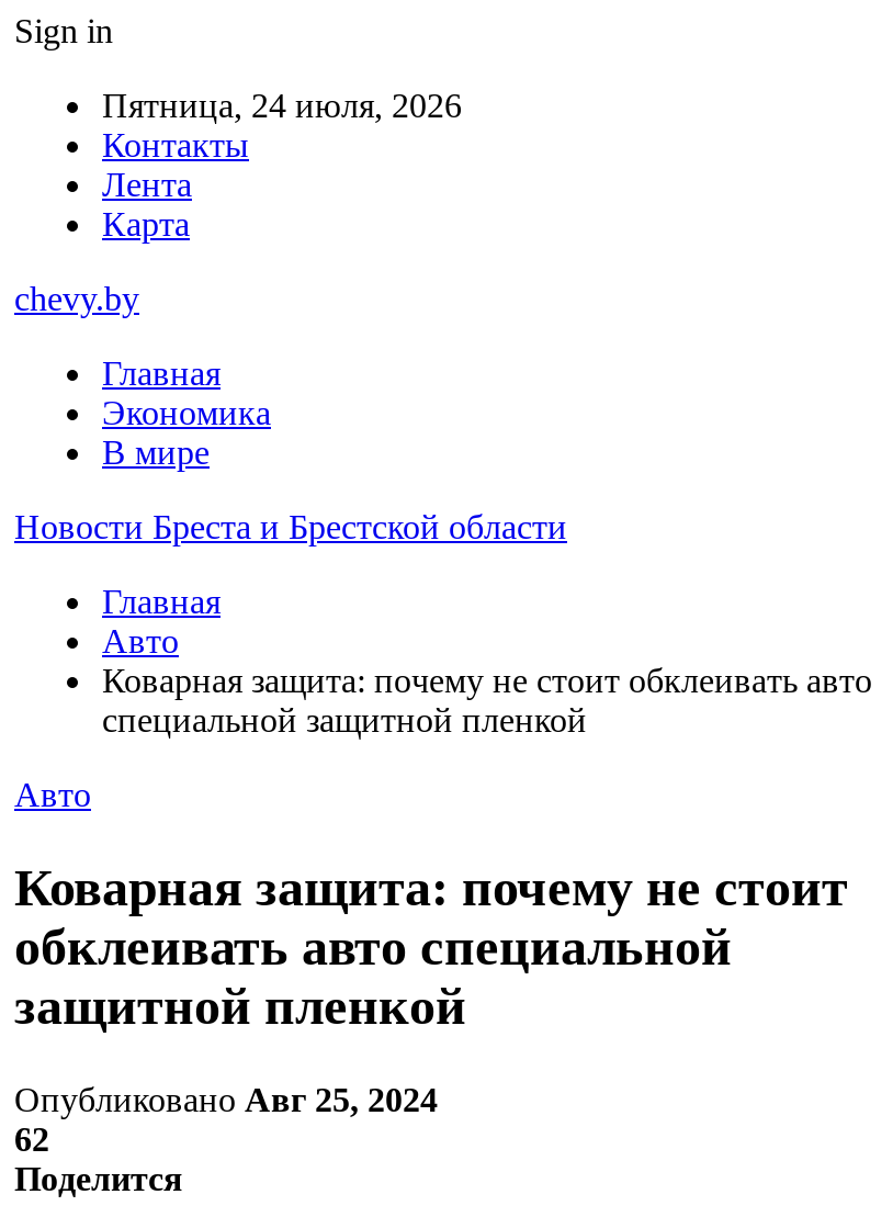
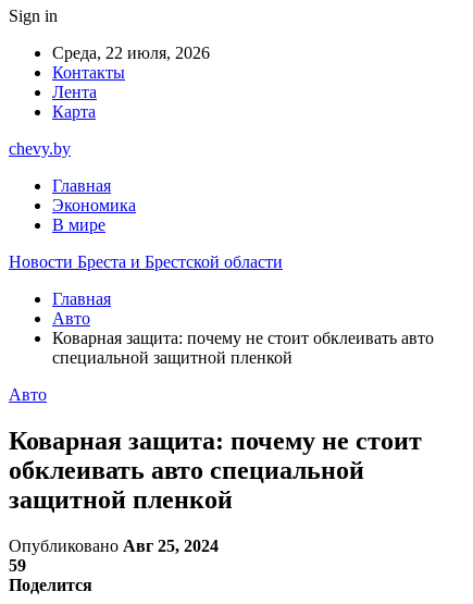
- Пятница, 24 июля, 2026
+ Среда, 22 июля, 2026

- 62
+ 59
